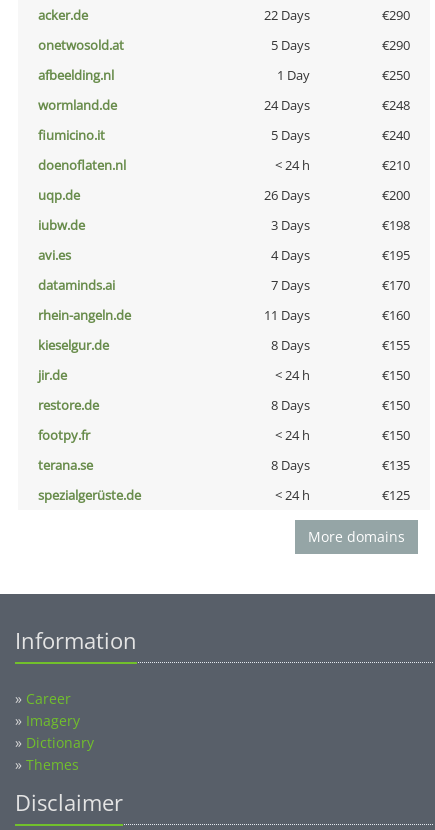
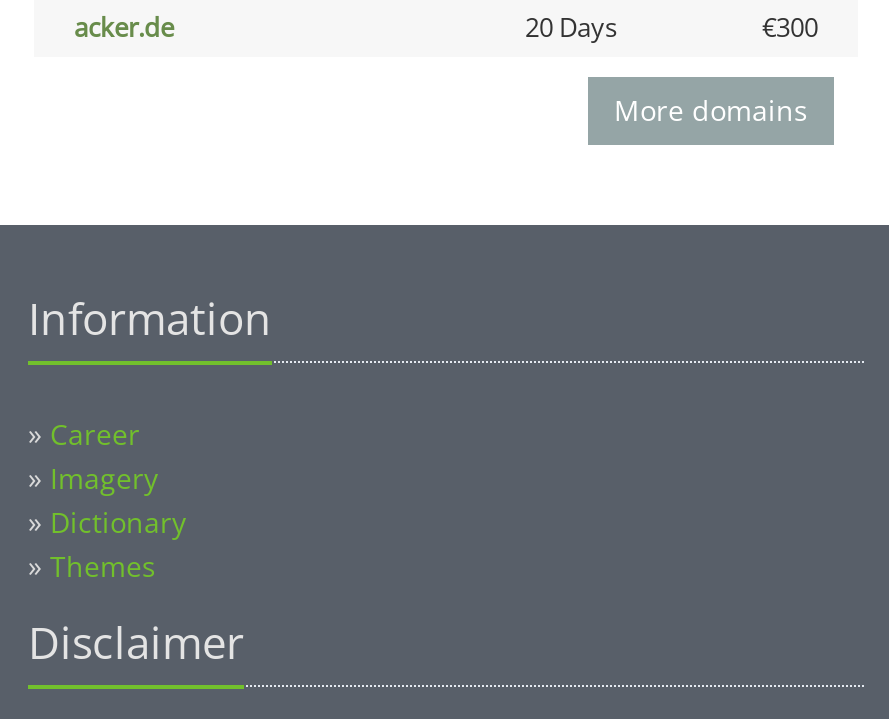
- 22 Days
- €290
- onetwosold.at
- 5 Days
- €290
- afbeelding.nl
- 1 Day
- €250
- wormland.de
- 24 Days
- €248
- fiumicino.it
- 5 Days
- €240
- doenoflaten.nl
- < 24 h
- €210
- uqp.de
- 26 Days
- €200
- iubw.de
- 3 Days
- €198
- avi.es
- 4 Days
- €195
- dataminds.ai
- 7 Days
- €170
- rhein-angeln.de
- 11 Days
- €160
- kieselgur.de
- 8 Days
- €155
- jir.de
- < 24 h
- €150
- restore.de
- 8 Days
- €150
- footpy.fr
- < 24 h
- €150
- terana.se
- 8 Days
- €135
- spezialgerüste.de
- < 24 h
- €125
+ 20 Days
+ €300
